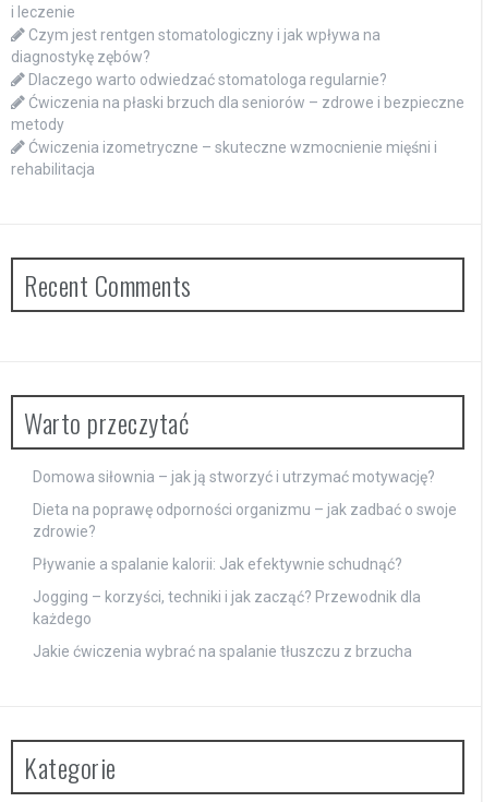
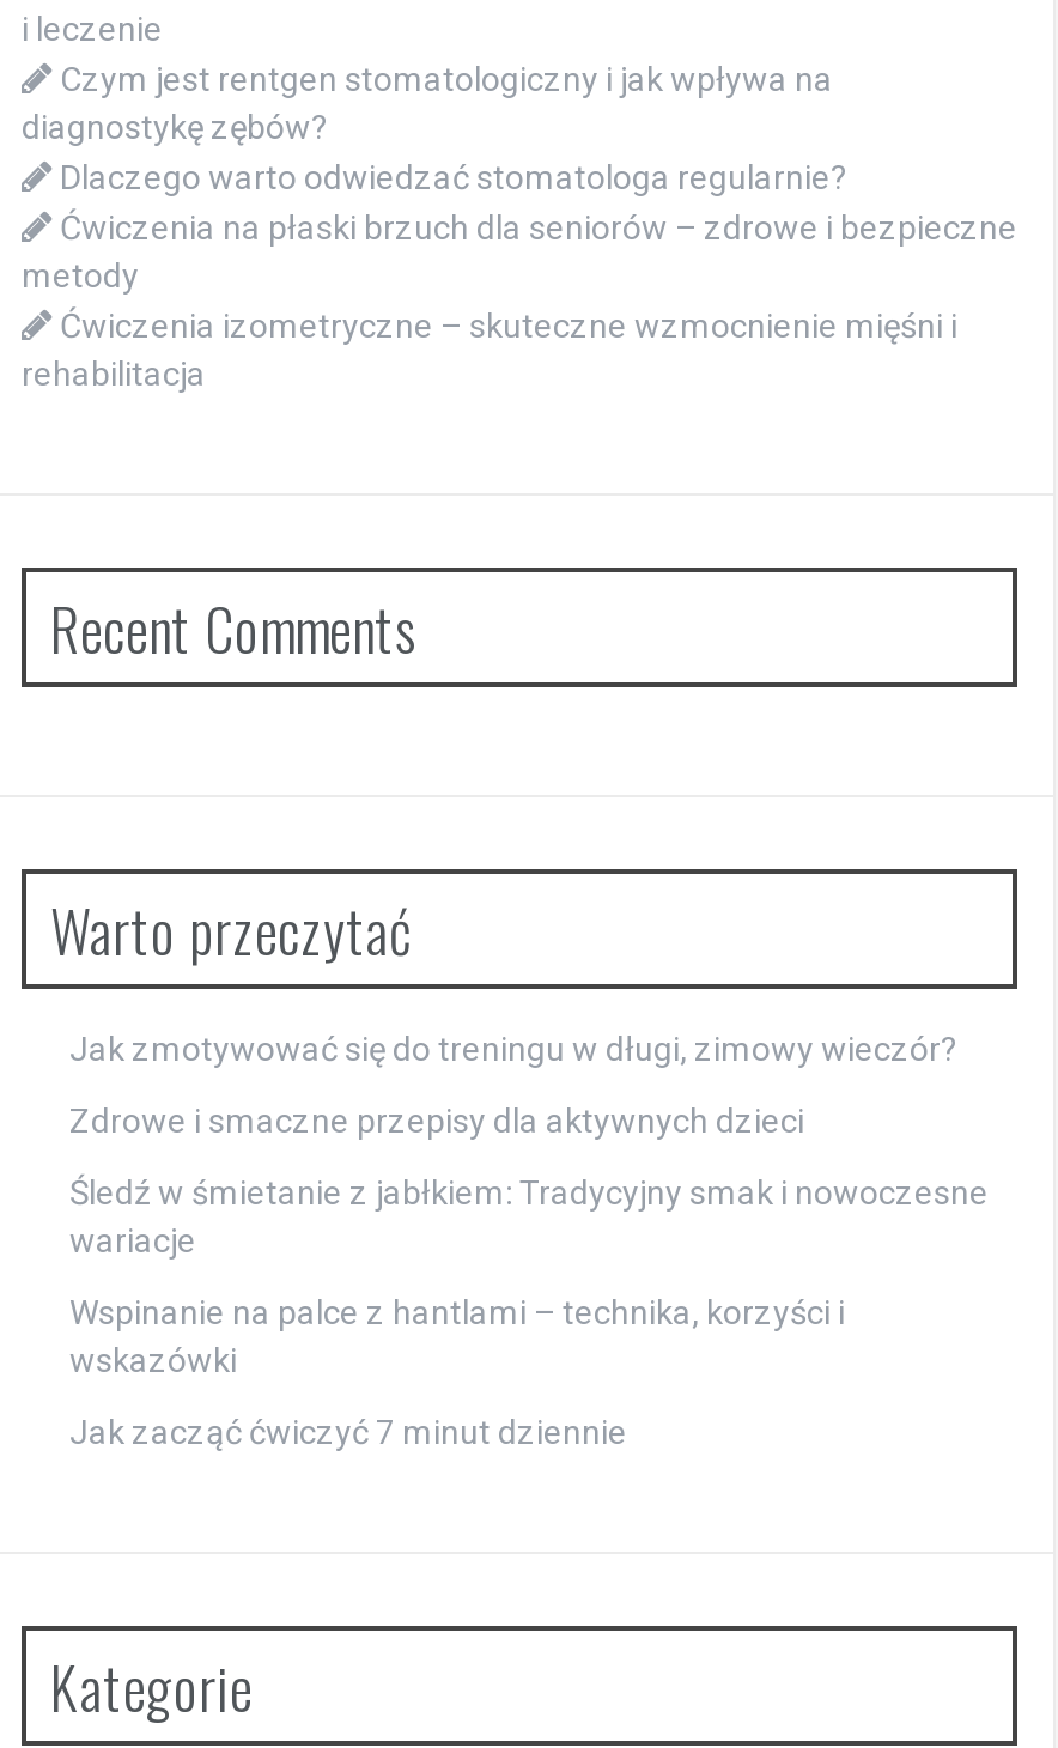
- Domowa siłownia – jak ją stworzyć i utrzymać motywację?
+ Jak zmotywować się do treningu w długi, zimowy wieczór?

- Dieta na poprawę odporności organizmu – jak zadbać o swoje
- zdrowie?
+ Zdrowe i smaczne przepisy dla aktywnych dzieci

- Pływanie a spalanie kalorii: Jak efektywnie schudnąć?
+ Śledź w śmietanie z jabłkiem: Tradycyjny smak i nowoczesne
+ wariacje

- Jogging – korzyści, techniki i jak zacząć? Przewodnik dla
- każdego
+ Wspinanie na palce z hantlami – technika, korzyści i
+ wskazówki

- Jakie ćwiczenia wybrać na spalanie tłuszczu z brzucha
+ Jak zacząć ćwiczyć 7 minut dziennie
